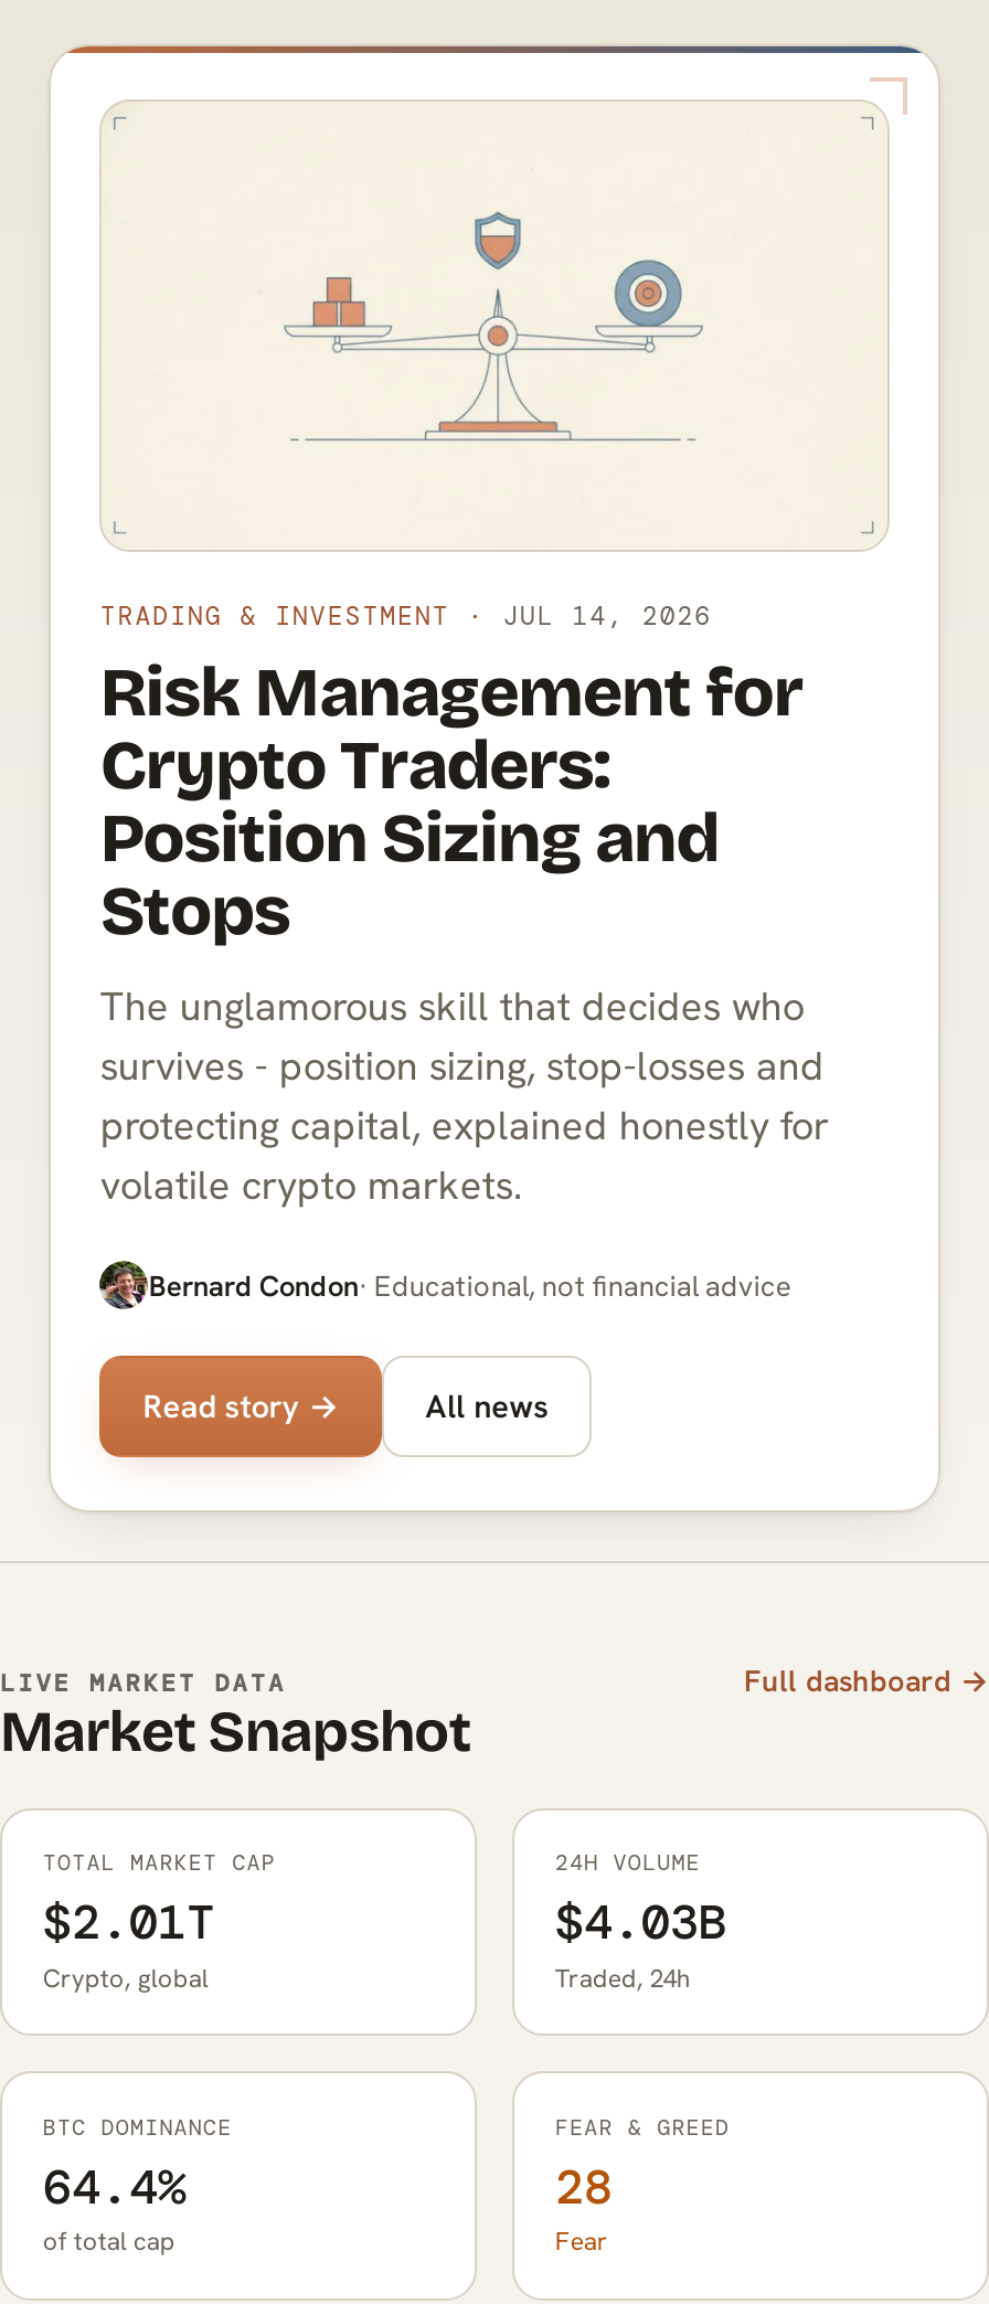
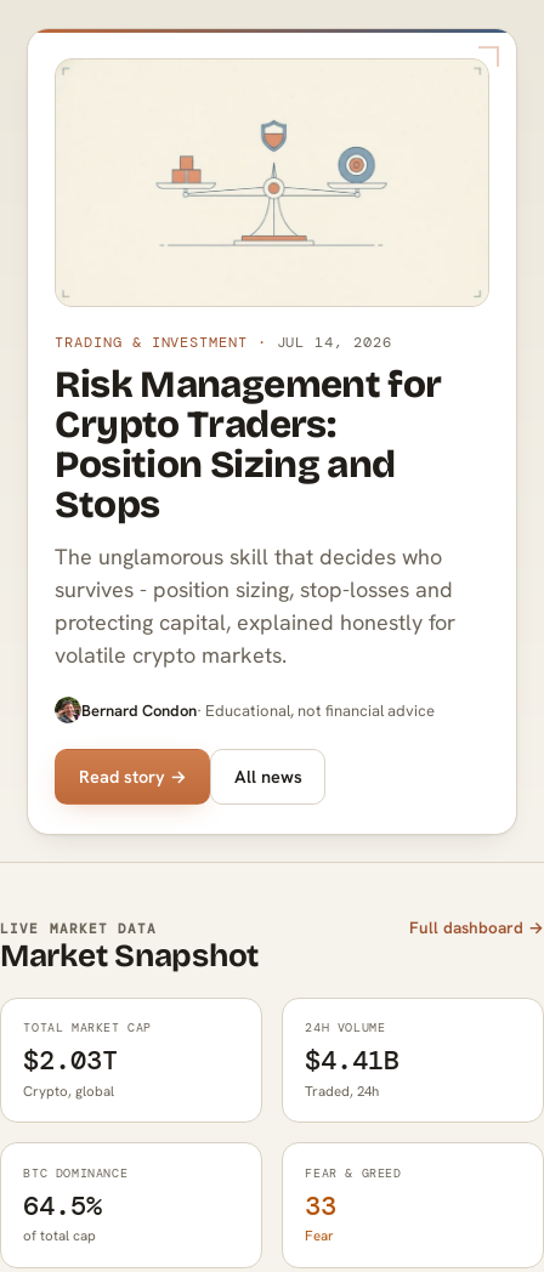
- $2.01T
+ $2.03T

- $4.03B
+ $4.41B

- 64.4%
+ 64.5%

- 28
+ 33
